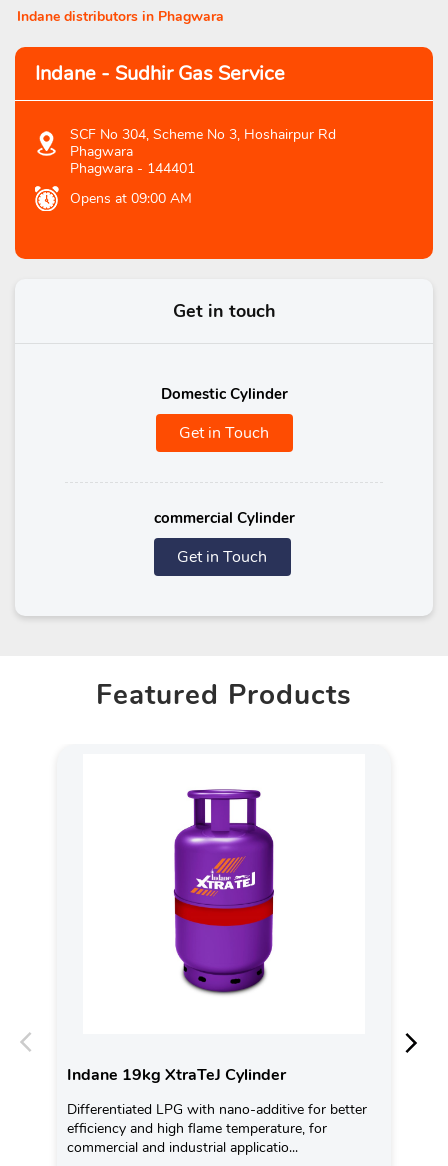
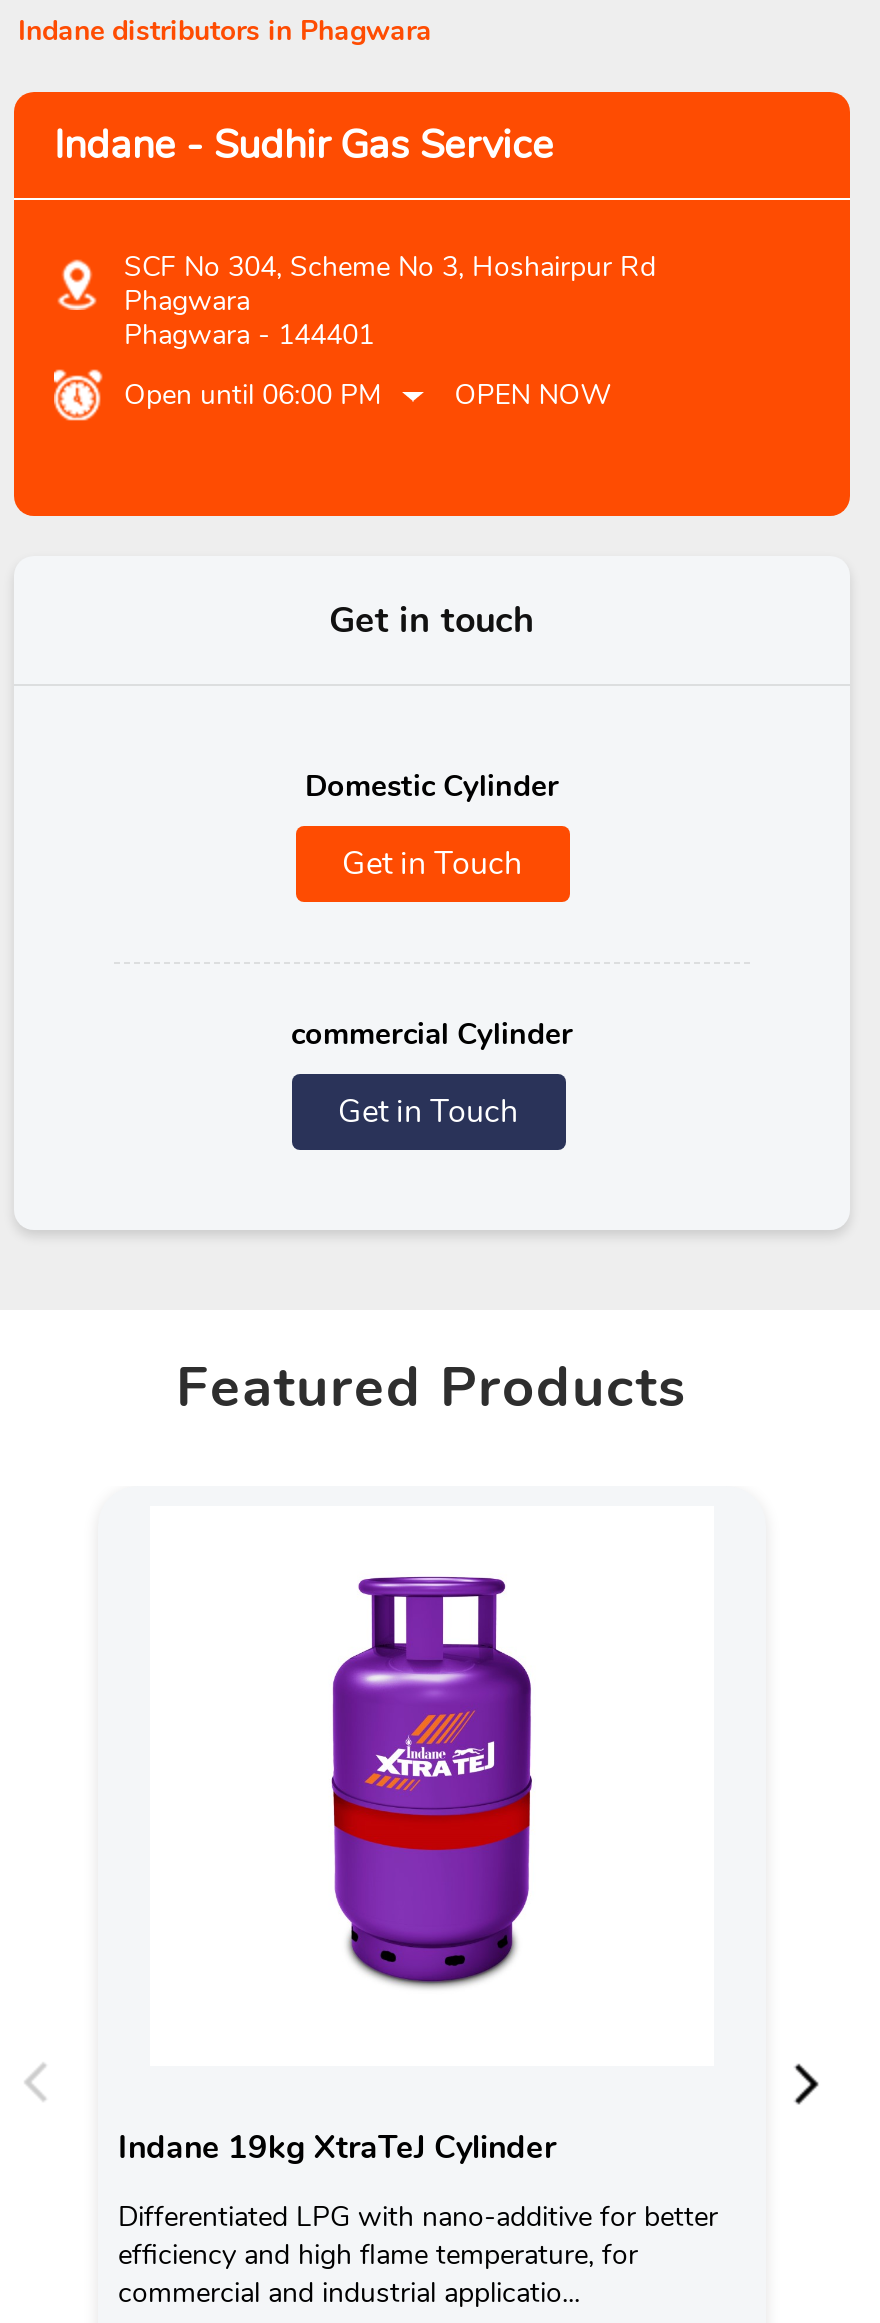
- Opens at 09:00 AM
+ Open until 06:00 PM
+ OPEN NOW
